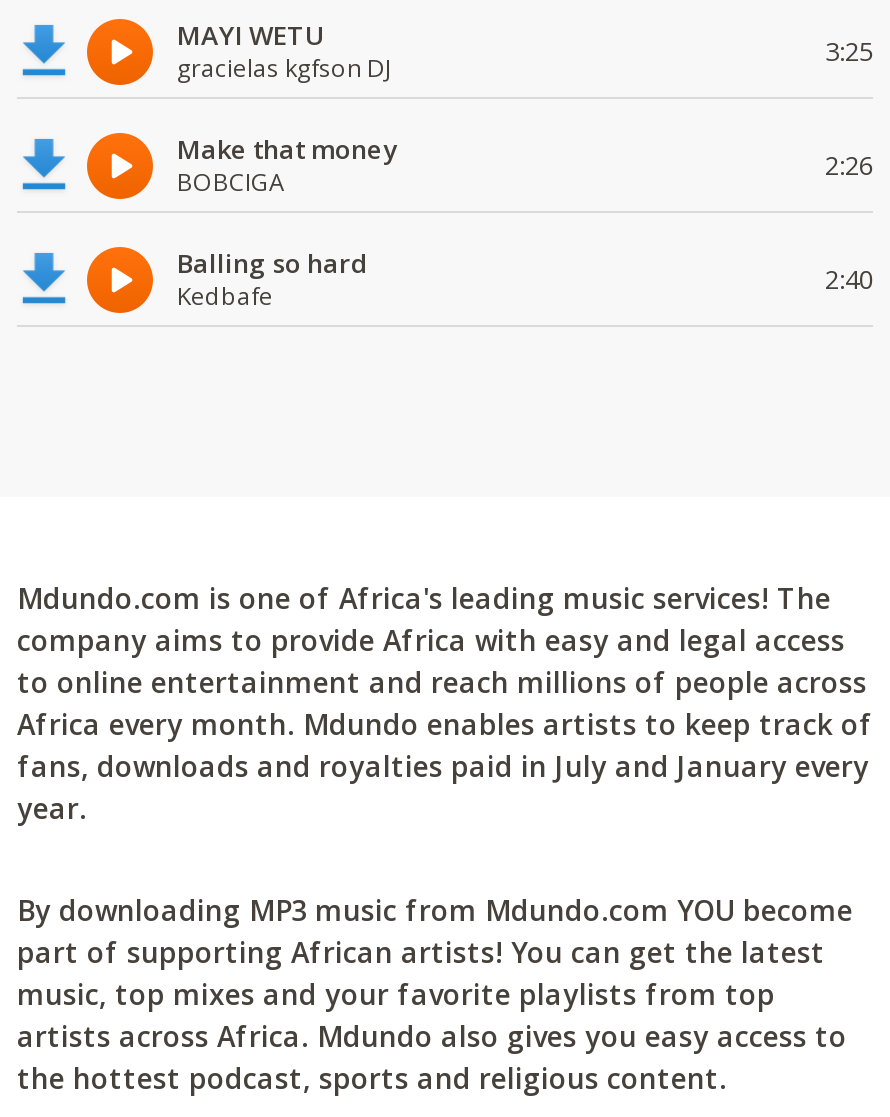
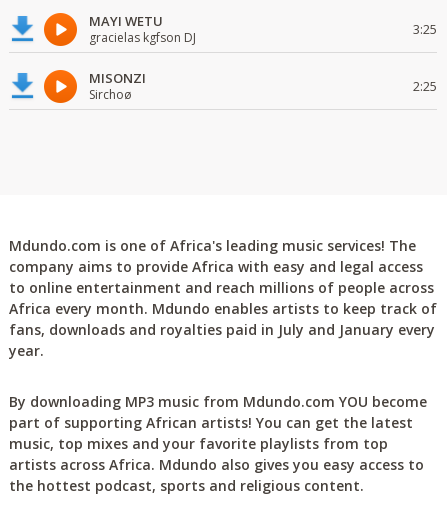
- Make that money
- BOBCIGA
- 2:26
- Balling so hard
- Kedbafe
- 2:40
+ MISONZI
+ Sirchoø
+ 2:25
